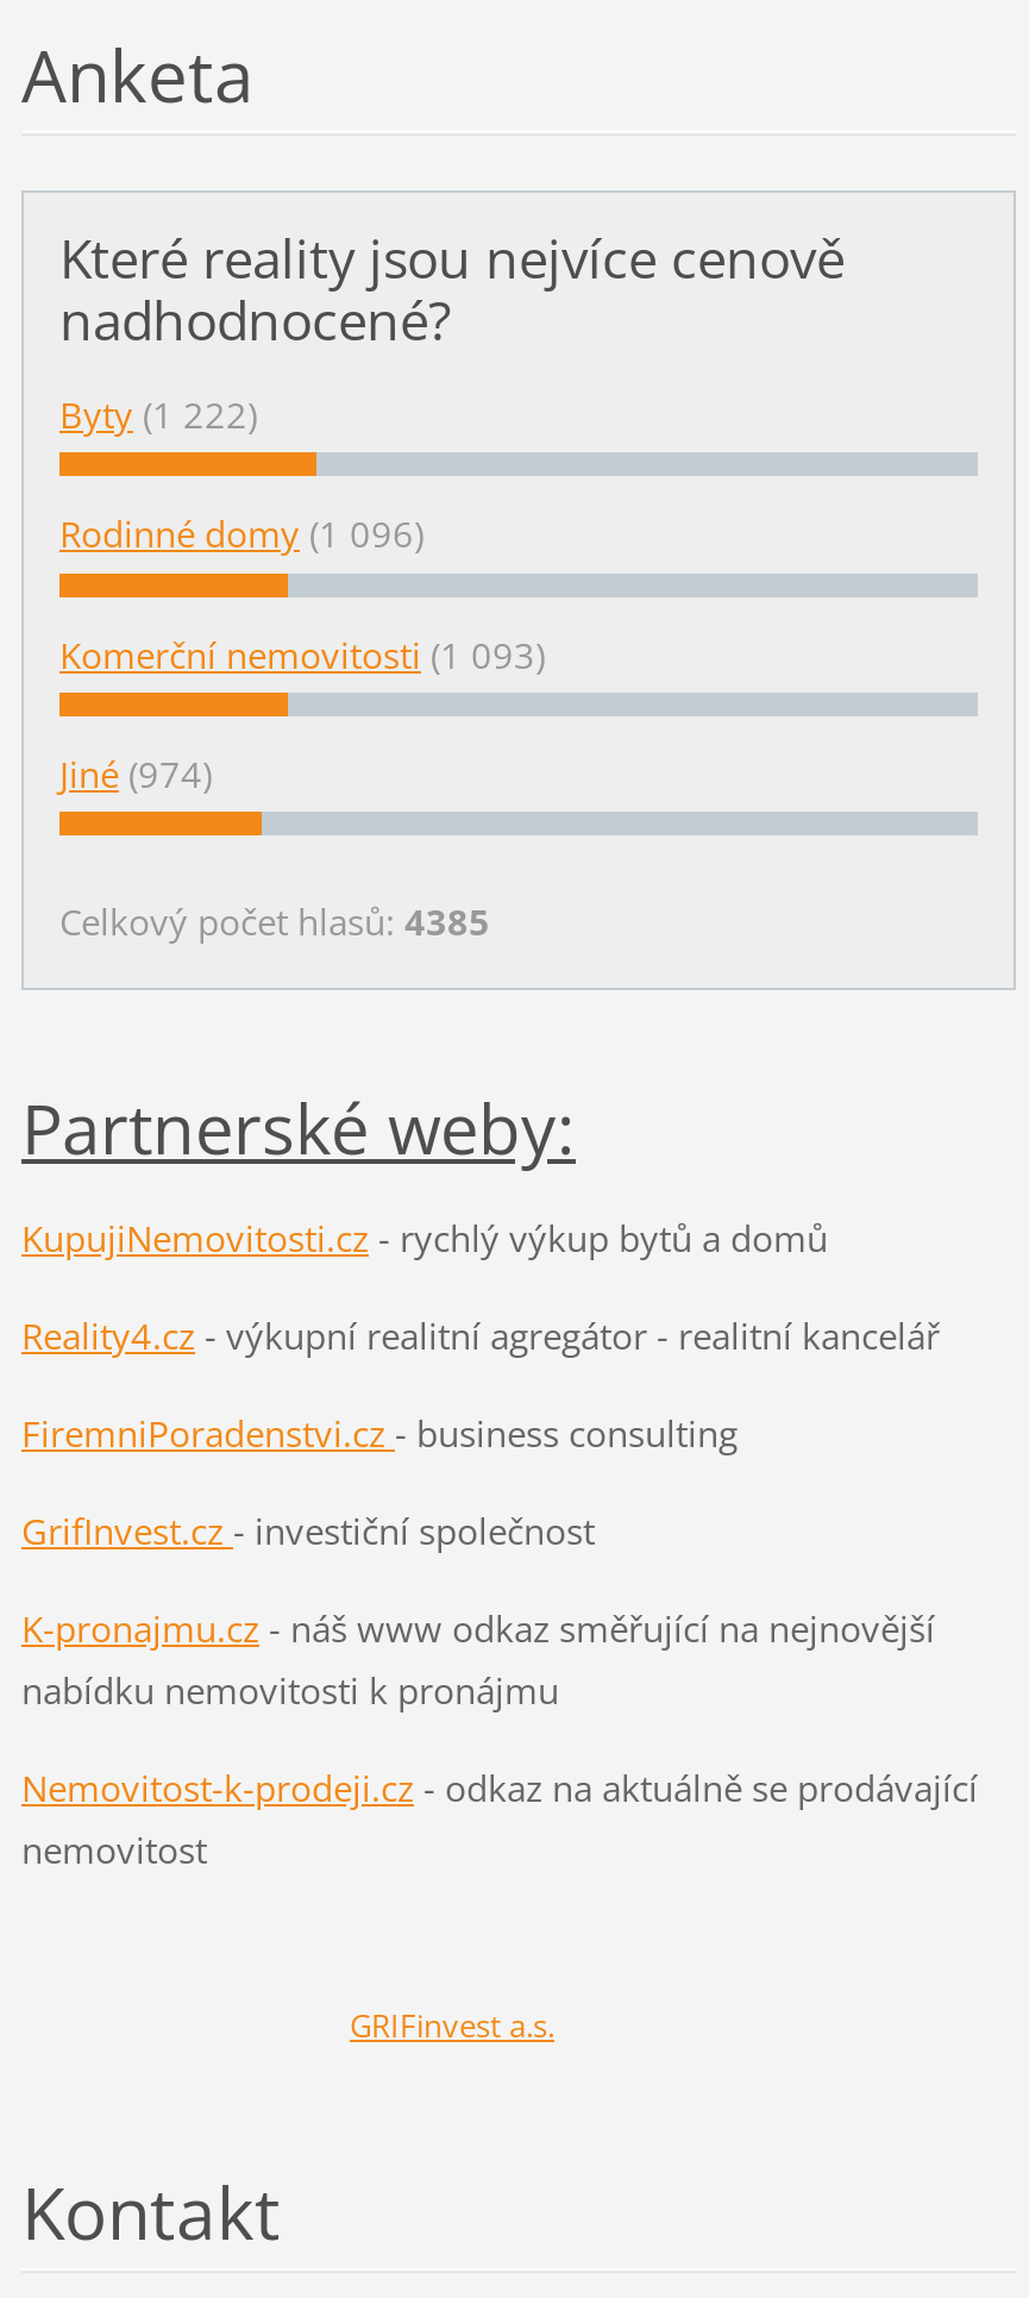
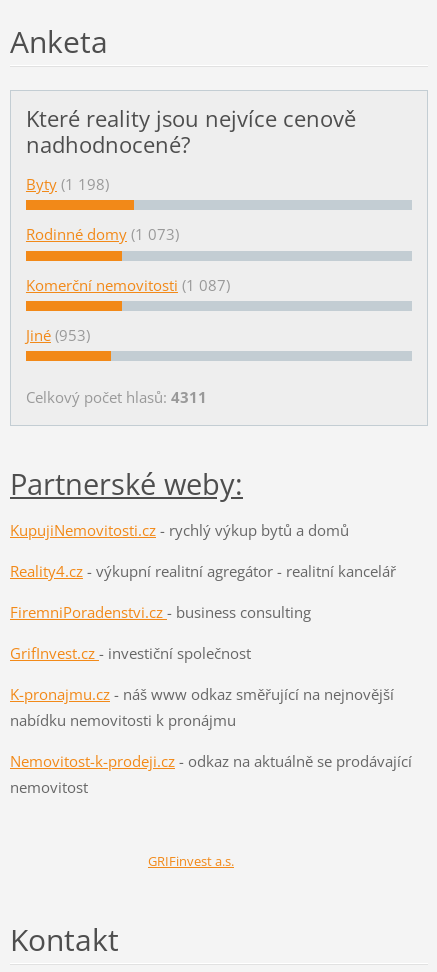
- Byty (1 222)
+ Byty (1 198)

- Rodinné domy (1 096)
+ Rodinné domy (1 073)

- Komerční nemovitosti (1 093)
+ Komerční nemovitosti (1 087)

- Jiné (974)
+ Jiné (953)

- Celkový počet hlasů: 4385
+ Celkový počet hlasů: 4311
